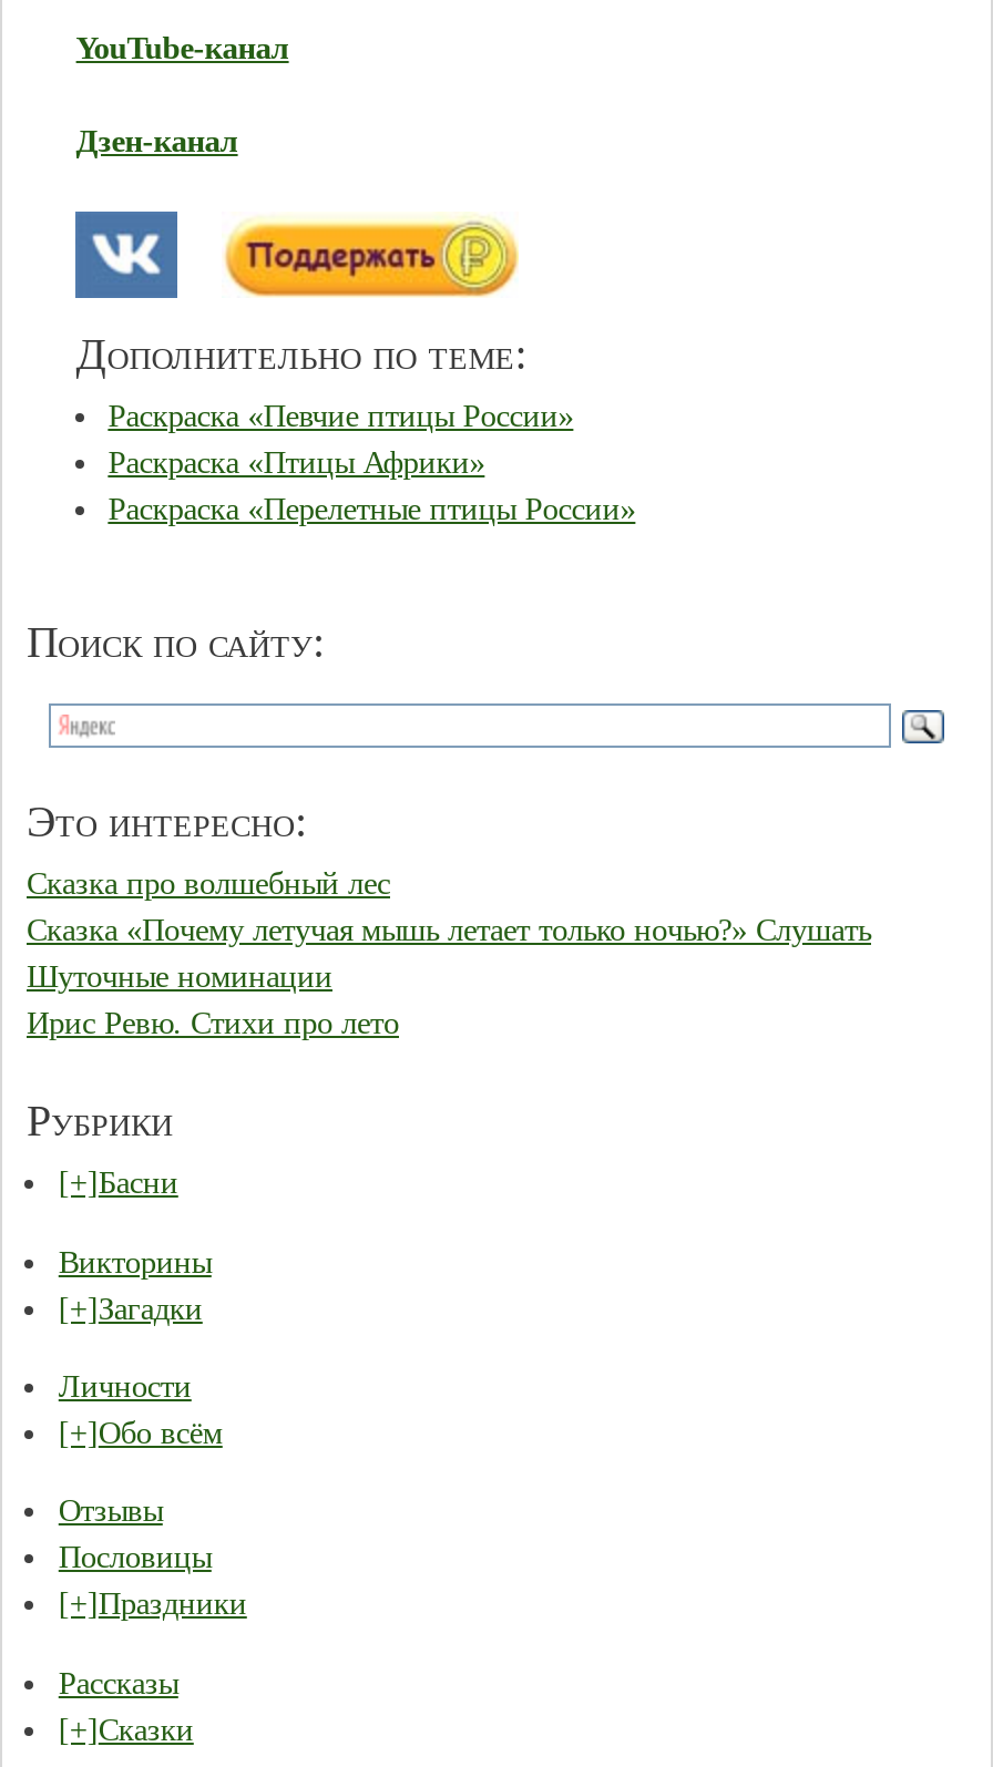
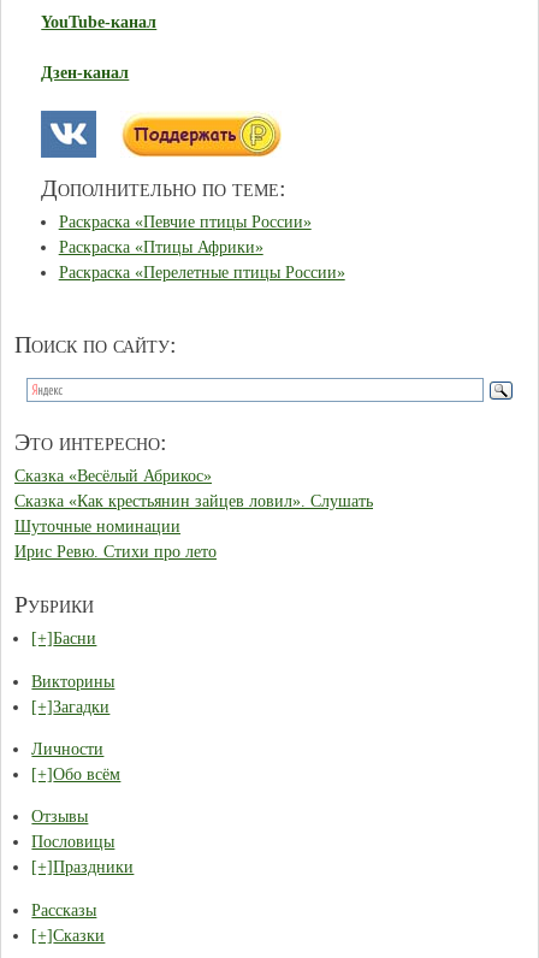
- Сказка про волшебный лес
- Сказка «Почему летучая мышь летает только ночью?» Слушать
+ Сказка «Весёлый Абрикос»
+ Сказка «Как крестьянин зайцев ловил». Слушать
